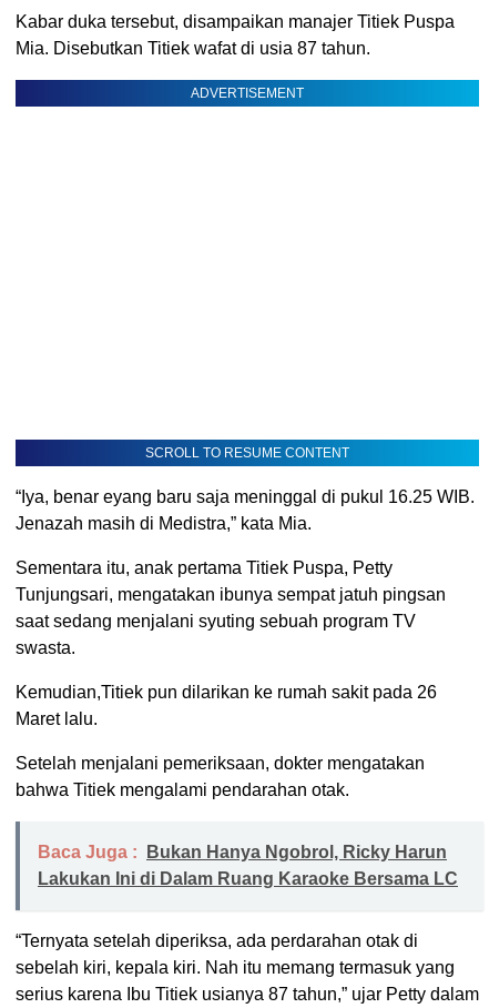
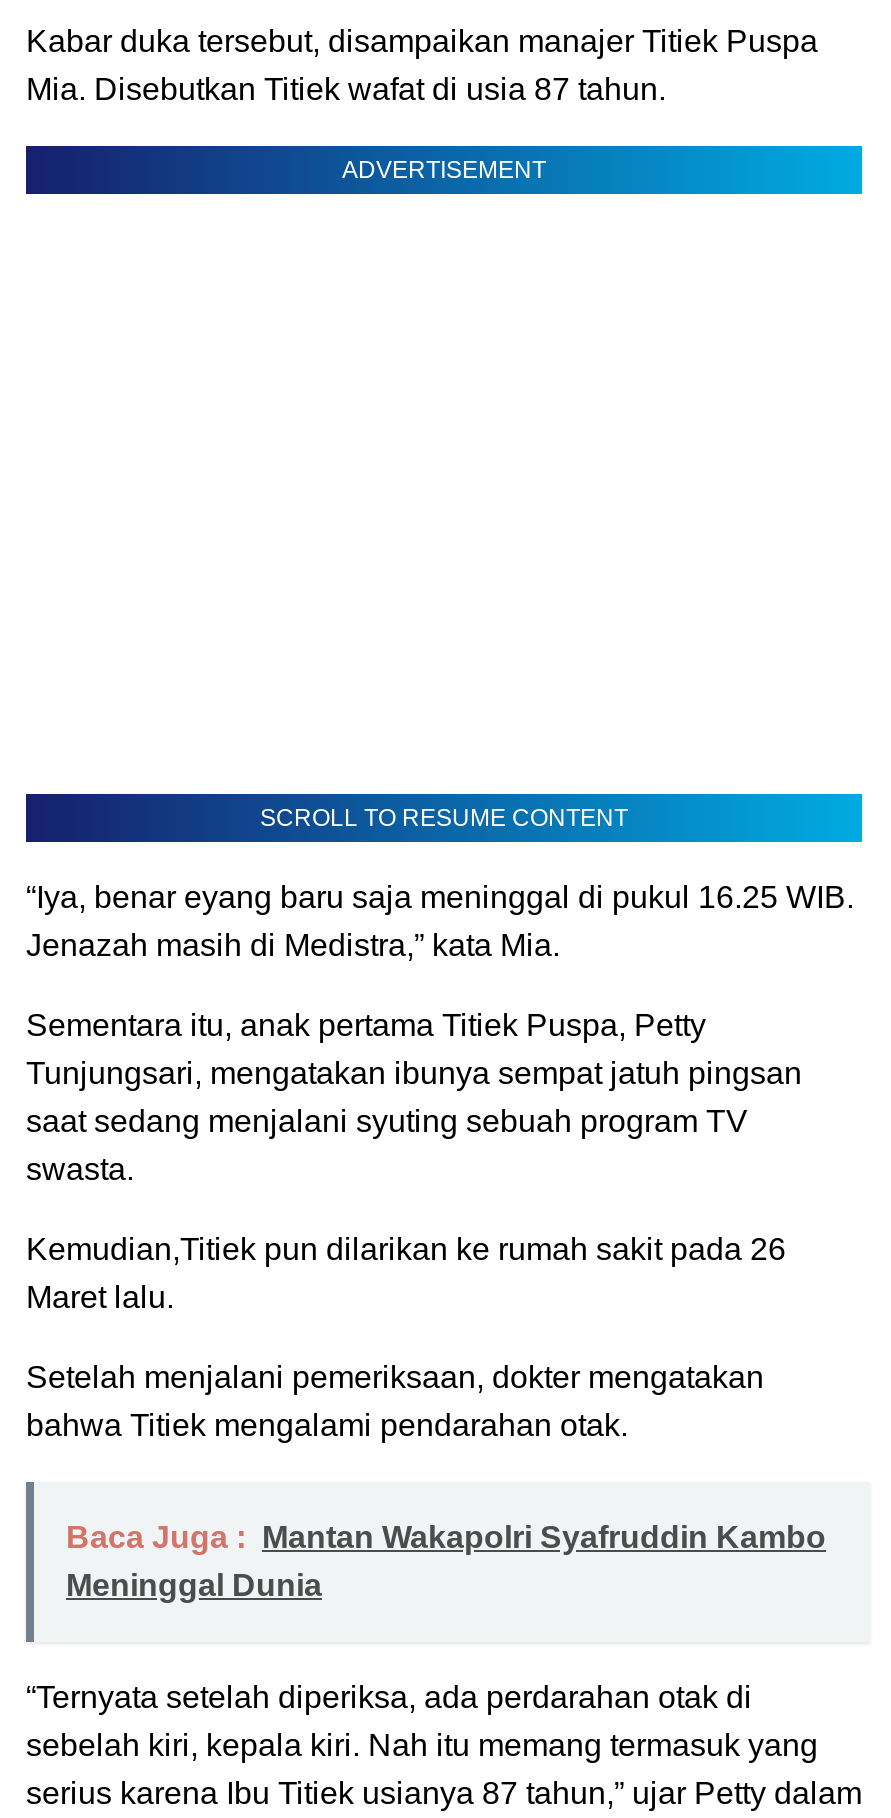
- Baca Juga : Bukan Hanya Ngobrol, Ricky Harun
- Lakukan Ini di Dalam Ruang Karaoke Bersama LC
+ Baca Juga : Mantan Wakapolri Syafruddin Kambo
+ Meninggal Dunia
